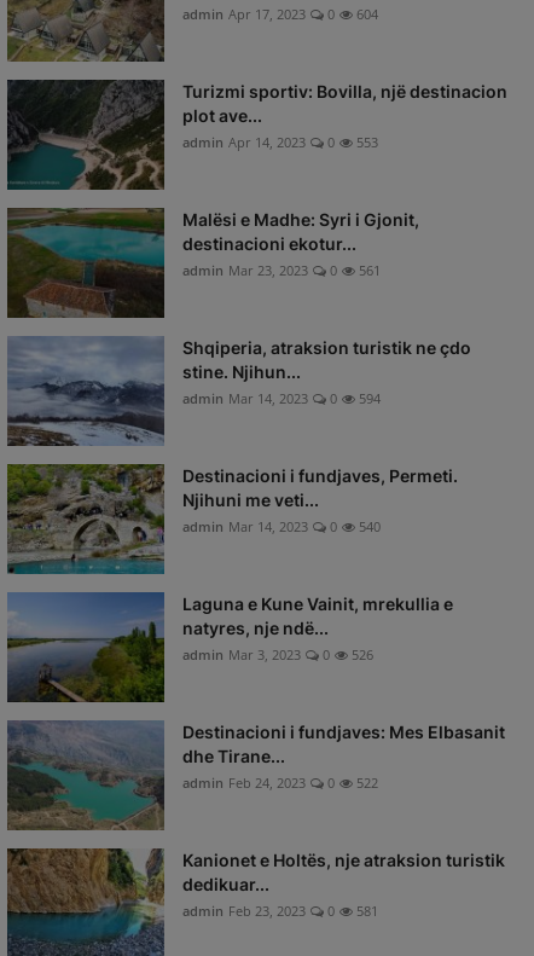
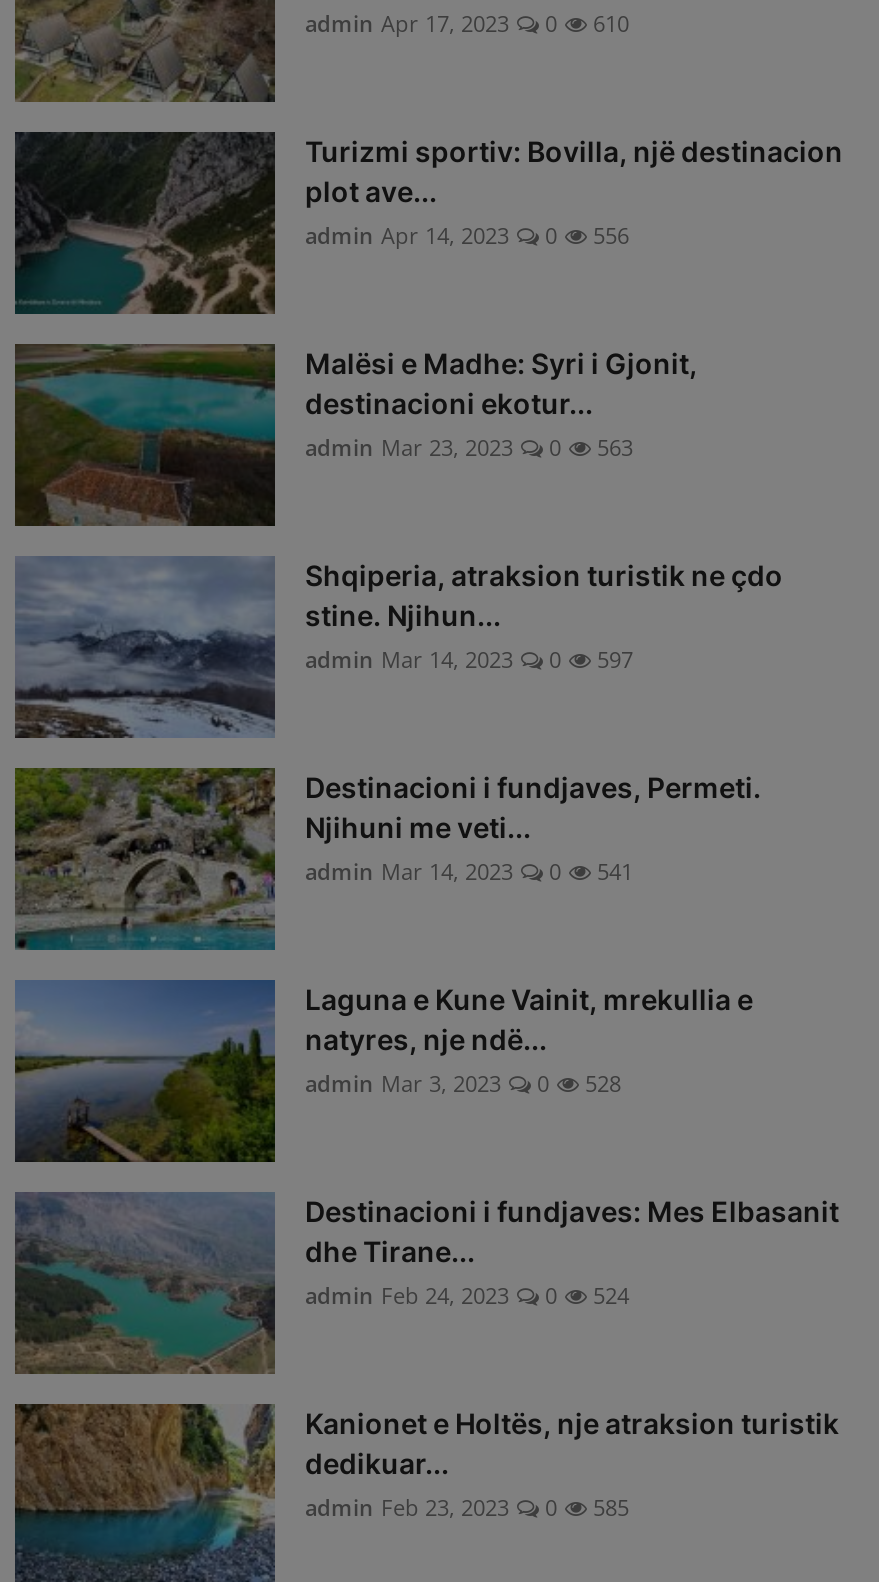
- admin Apr 17, 2023 0 604
+ admin Apr 17, 2023 0 610

- admin Apr 14, 2023 0 553
+ admin Apr 14, 2023 0 556

- admin Mar 23, 2023 0 561
+ admin Mar 23, 2023 0 563

- admin Mar 14, 2023 0 594
+ admin Mar 14, 2023 0 597

- admin Mar 14, 2023 0 540
+ admin Mar 14, 2023 0 541

- admin Mar 3, 2023 0 526
+ admin Mar 3, 2023 0 528

- admin Feb 24, 2023 0 522
+ admin Feb 24, 2023 0 524

- admin Feb 23, 2023 0 581
+ admin Feb 23, 2023 0 585
